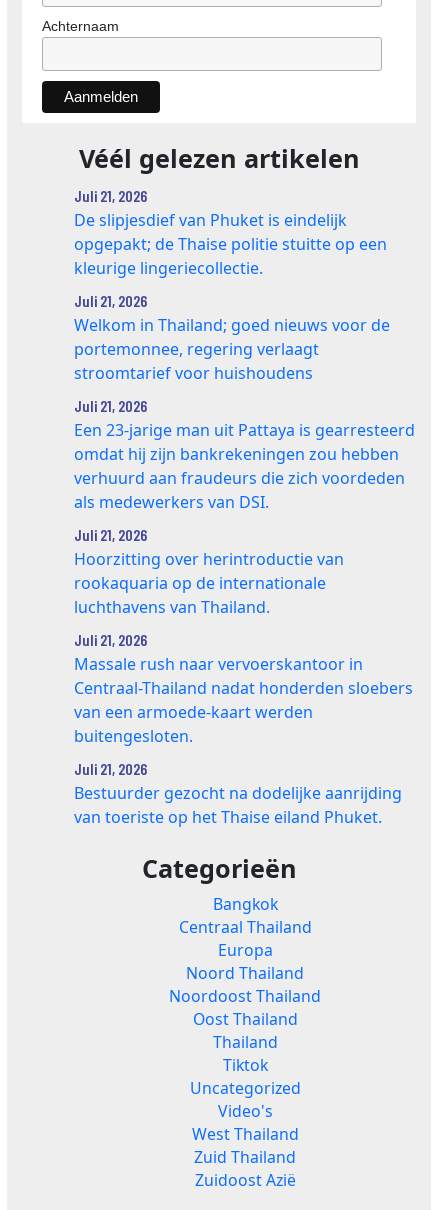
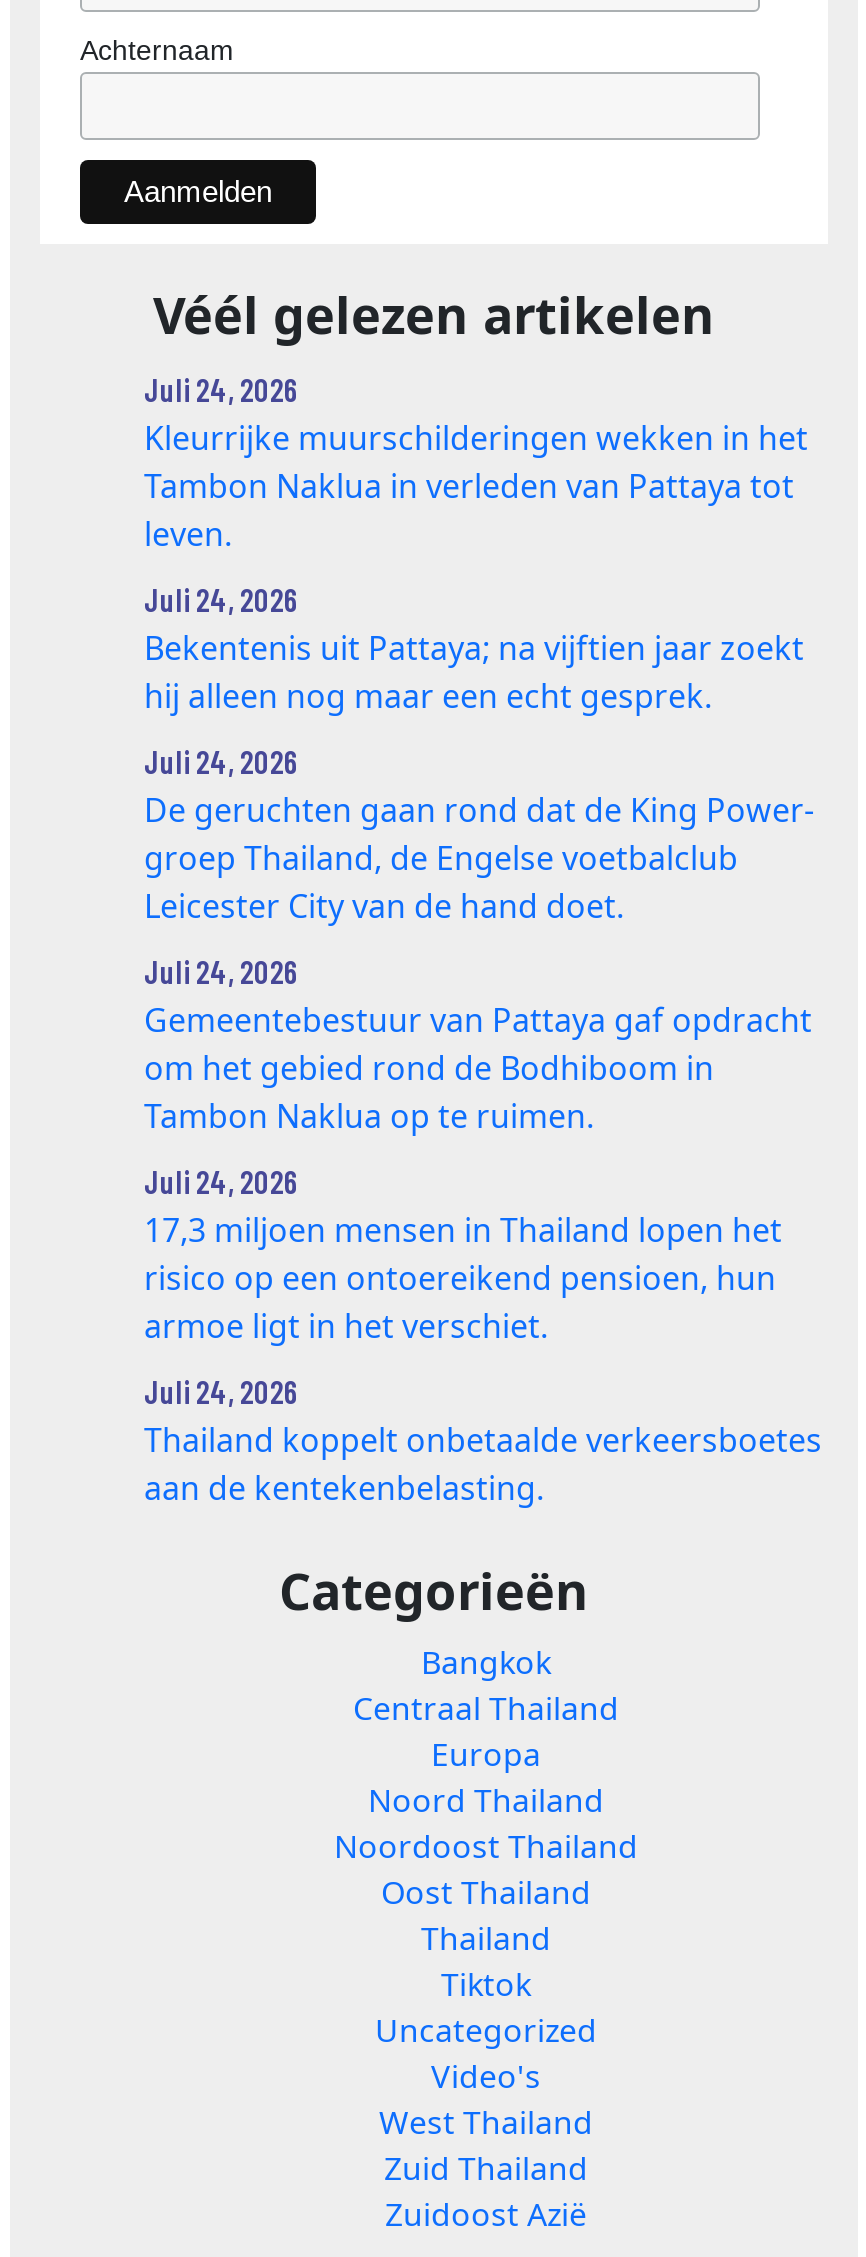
- Juli 21, 2026
- De slipjesdief van Phuket is eindelijk
- opgepakt; de Thaise politie stuitte op een
- kleurige lingeriecollectie.
+ Juli 24, 2026
+ Kleurrijke muurschilderingen wekken in het
+ Tambon Naklua in verleden van Pattaya tot
+ leven.

- Juli 21, 2026
- Welkom in Thailand; goed nieuws voor de
- portemonnee, regering verlaagt
- stroomtarief voor huishoudens
+ Juli 24, 2026
+ Bekentenis uit Pattaya; na vijftien jaar zoekt
+ hij alleen nog maar een echt gesprek.

- Juli 21, 2026
- Een 23-jarige man uit Pattaya is gearresteerd
- omdat hij zijn bankrekeningen zou hebben
- verhuurd aan fraudeurs die zich voordeden
- als medewerkers van DSI.
+ Juli 24, 2026
+ De geruchten gaan rond dat de King Power-
+ groep Thailand, de Engelse voetbalclub
+ Leicester City van de hand doet.

- Juli 21, 2026
- Hoorzitting over herintroductie van
- rookaquaria op de internationale
- luchthavens van Thailand.
+ Juli 24, 2026
+ Gemeentebestuur van Pattaya gaf opdracht
+ om het gebied rond de Bodhiboom in
+ Tambon Naklua op te ruimen.

- Juli 21, 2026
- Massale rush naar vervoerskantoor in
- Centraal-Thailand nadat honderden sloebers
- van een armoede-kaart werden
- buitengesloten.
+ Juli 24, 2026
+ 17,3 miljoen mensen in Thailand lopen het
+ risico op een ontoereikend pensioen, hun
+ armoe ligt in het verschiet.

- Juli 21, 2026
- Bestuurder gezocht na dodelijke aanrijding
- van toeriste op het Thaise eiland Phuket.
+ Juli 24, 2026
+ Thailand koppelt onbetaalde verkeersboetes
+ aan de kentekenbelasting.
